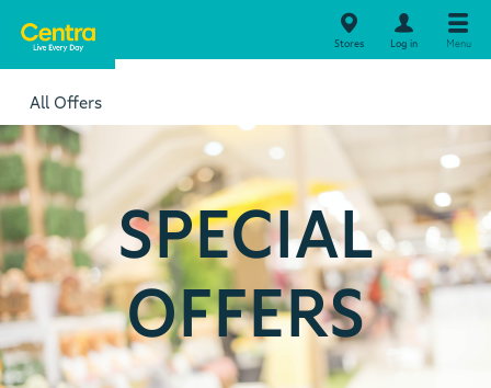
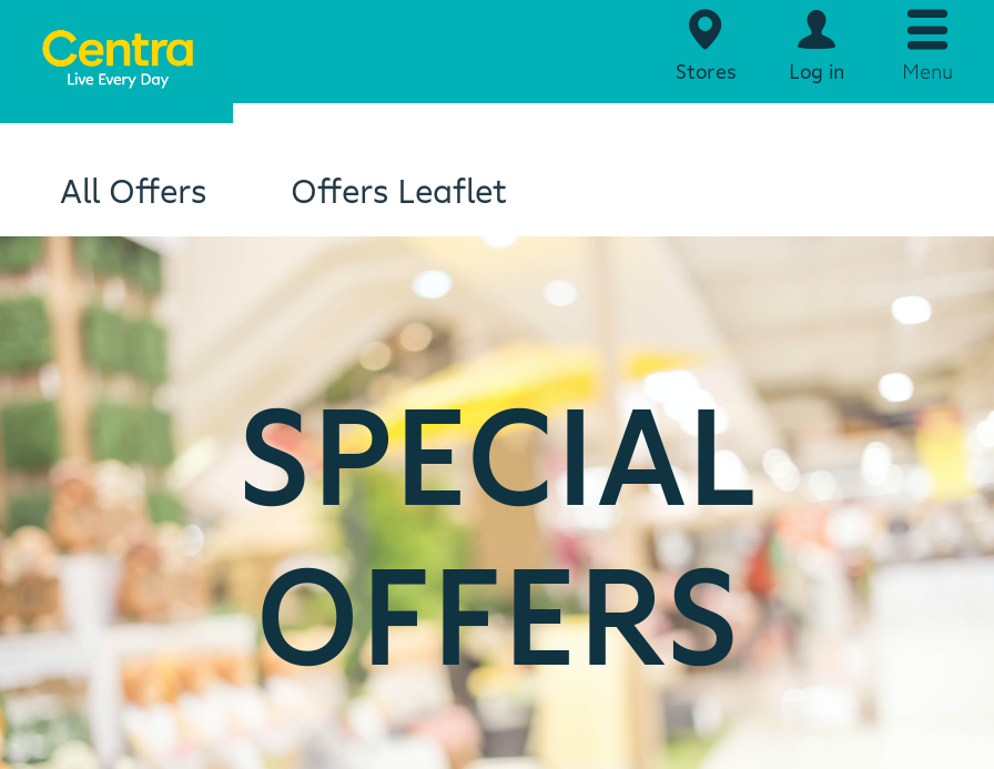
+ Offers Leaflet
